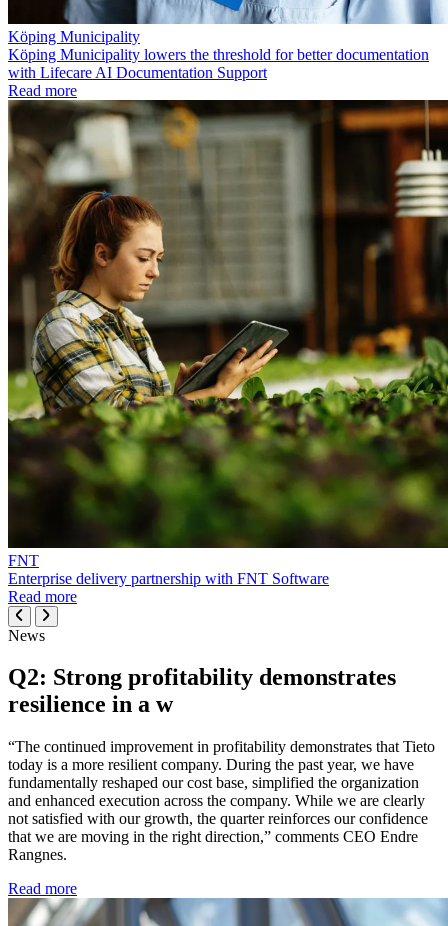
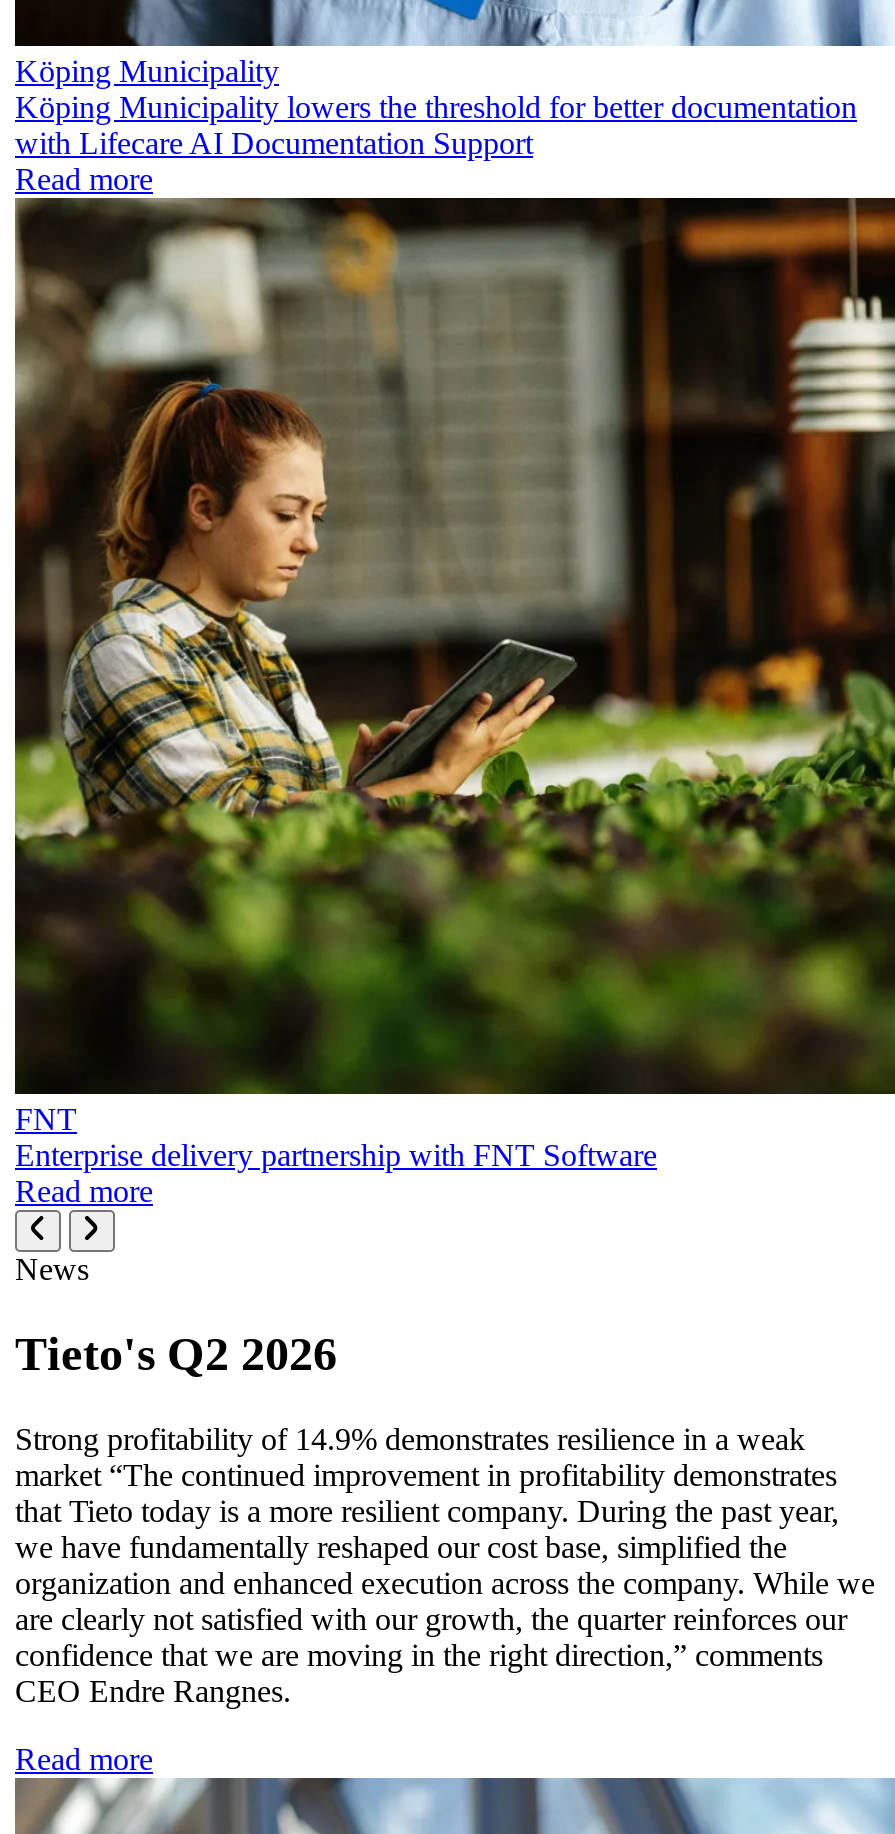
- Q2: Strong profitability demonstrates
- resilience in a w
+ Tieto's Q2 2026

- “The continued improvement in profitability demonstrates that Tieto
- today is a more resilient company. During the past year, we have
- fundamentally reshaped our cost base, simplified the organization
- and enhanced execution across the company. While we are clearly
- not satisfied with our growth, the quarter reinforces our confidence
- that we are moving in the right direction,” comments CEO Endre
- Rangnes.
+ Strong profitability of 14.9% demonstrates resilience in a weak
+ market “The continued improvement in profitability demonstrates
+ that Tieto today is a more resilient company. During the past year,
+ we have fundamentally reshaped our cost base, simplified the
+ organization and enhanced execution across the company. While we
+ are clearly not satisfied with our growth, the quarter reinforces our
+ confidence that we are moving in the right direction,” comments
+ CEO Endre Rangnes.
